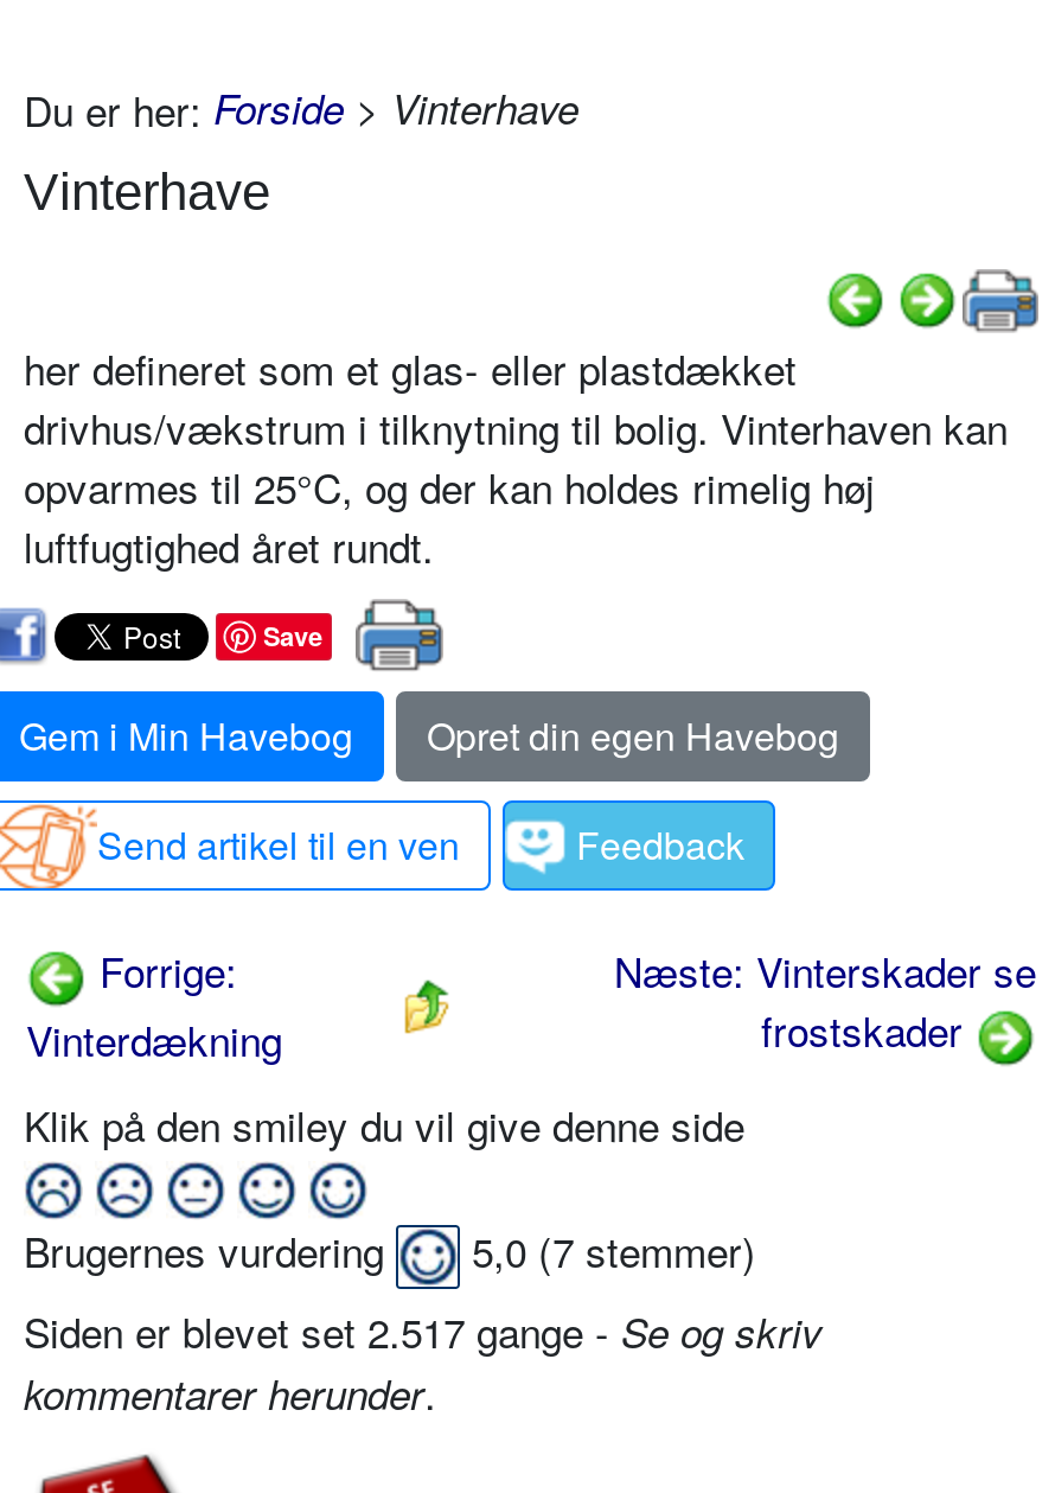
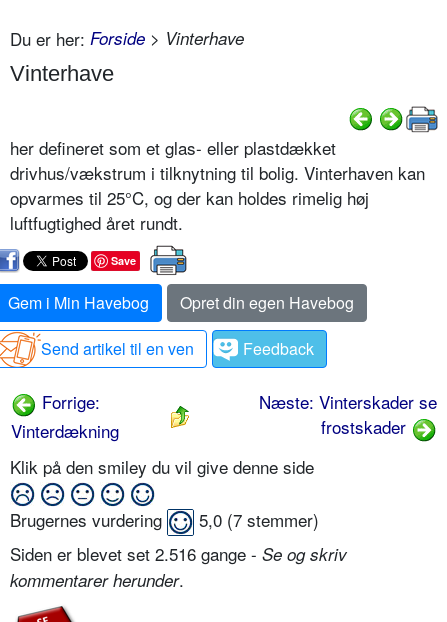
- Siden er blevet set 2.517 gange - Se og skriv
+ Siden er blevet set 2.516 gange - Se og skriv
